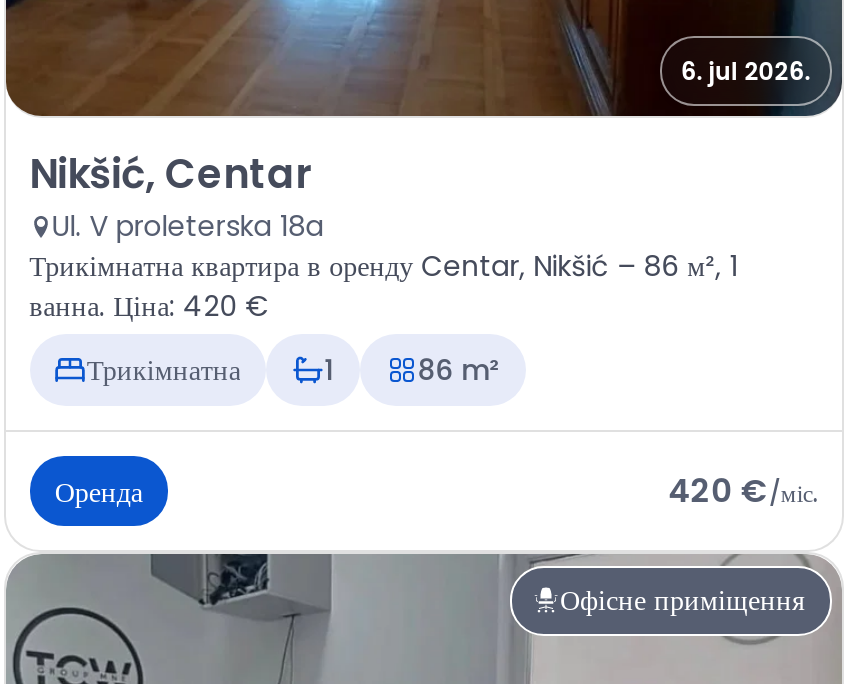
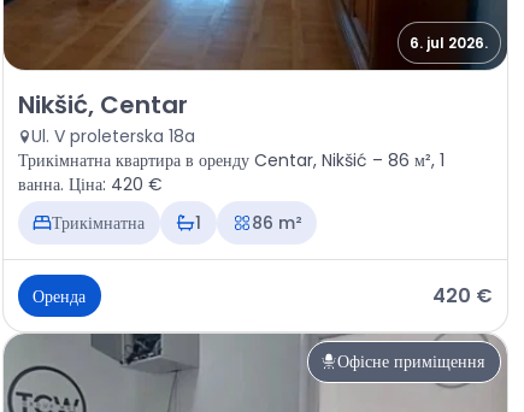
- 420 €/міс.
+ 420 €
